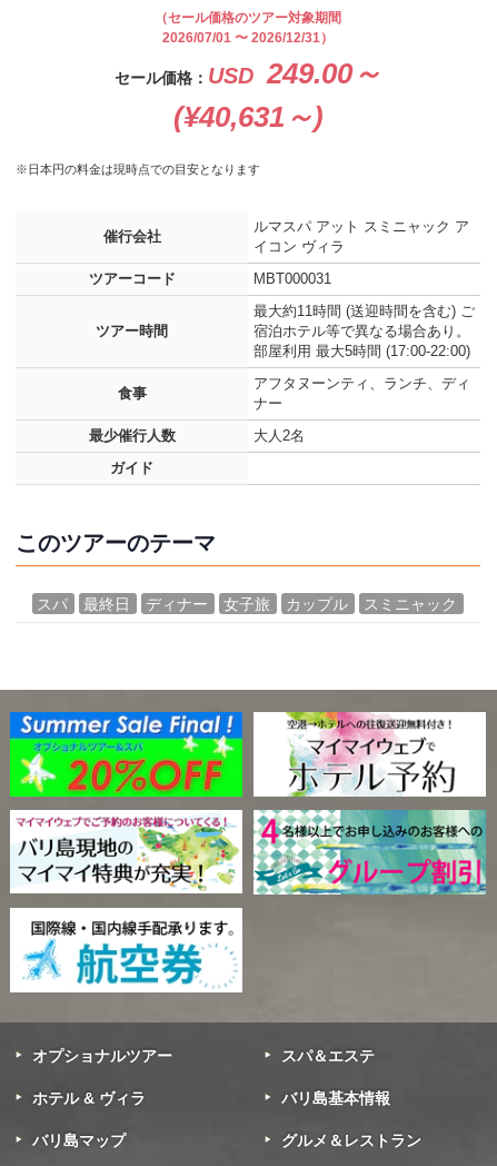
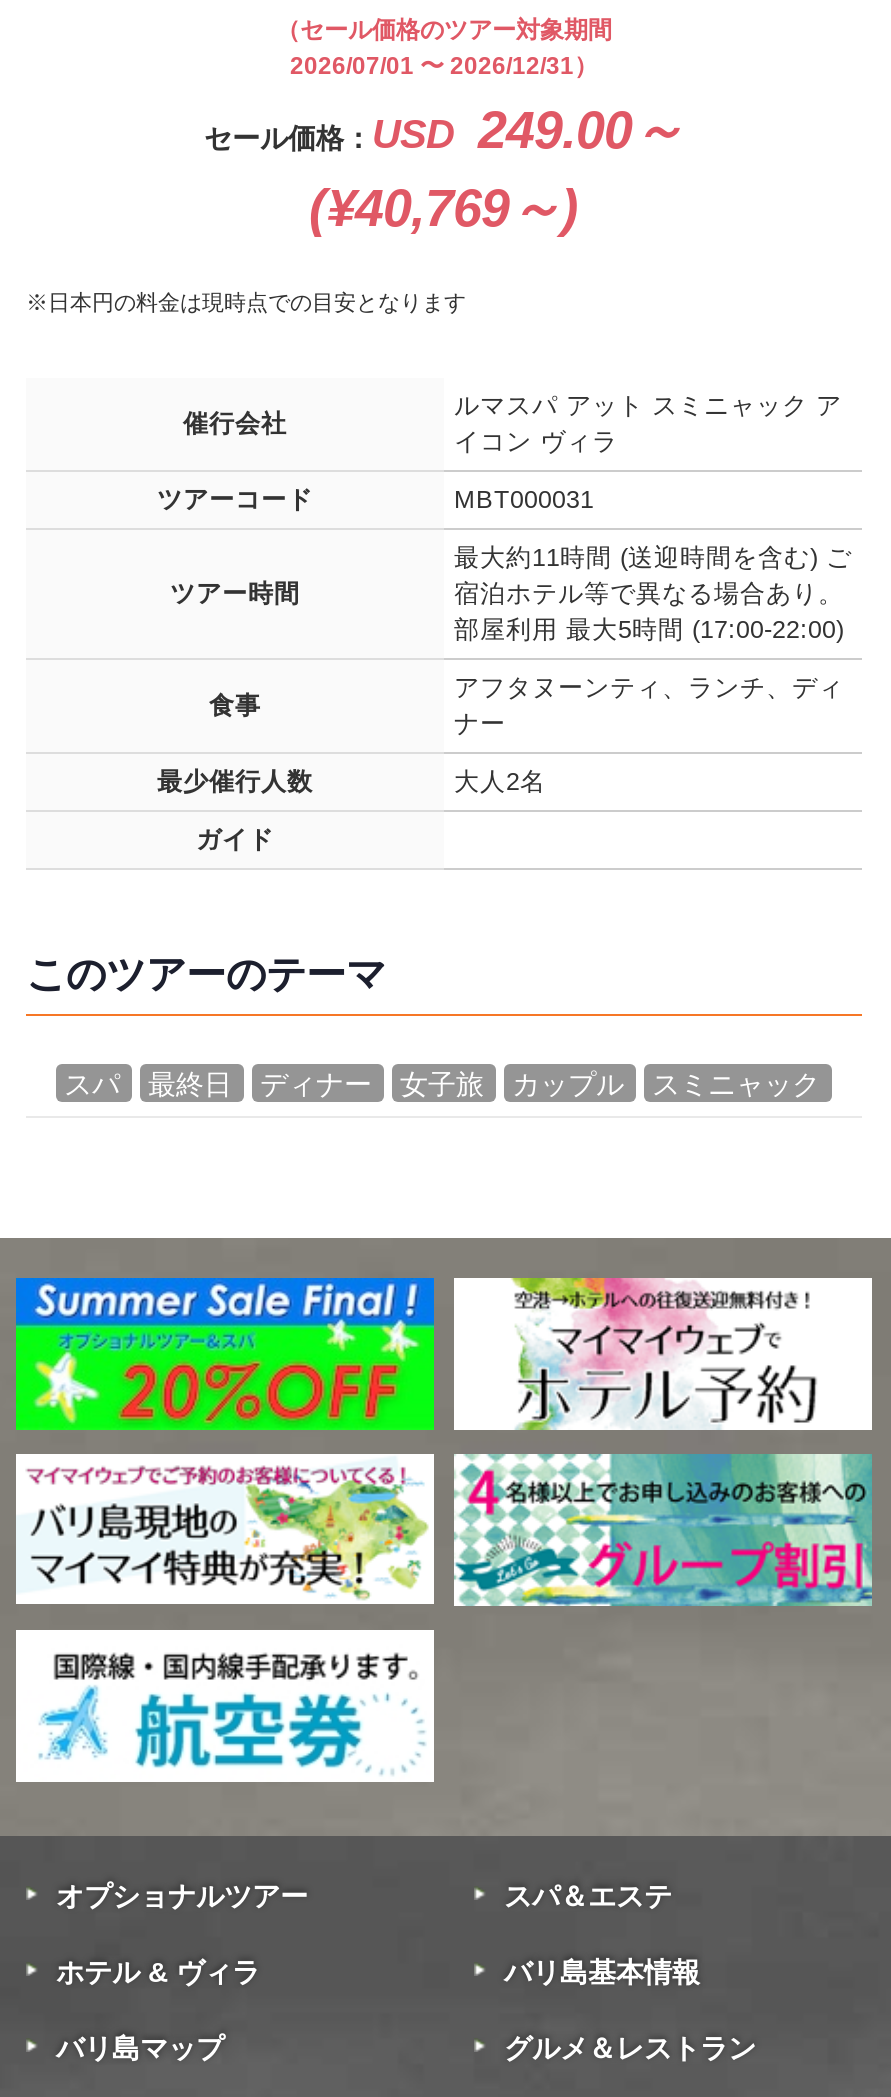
- (¥40,631～)
+ (¥40,769～)
